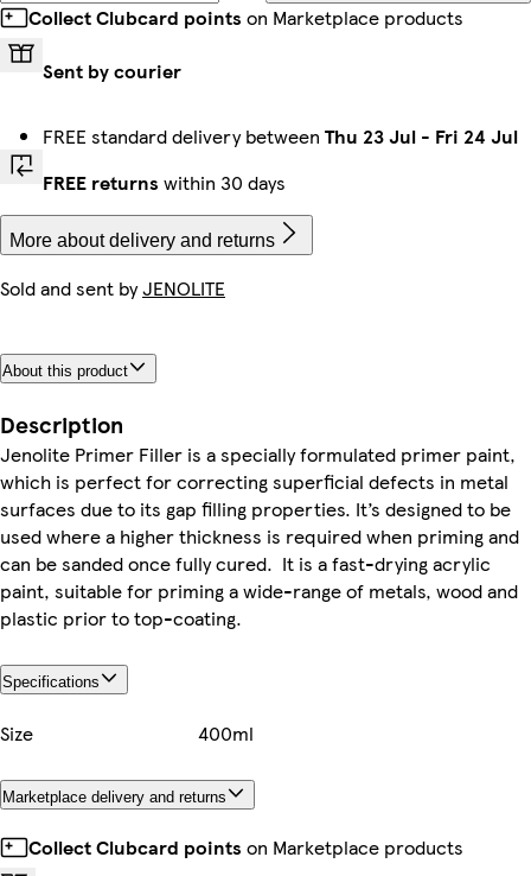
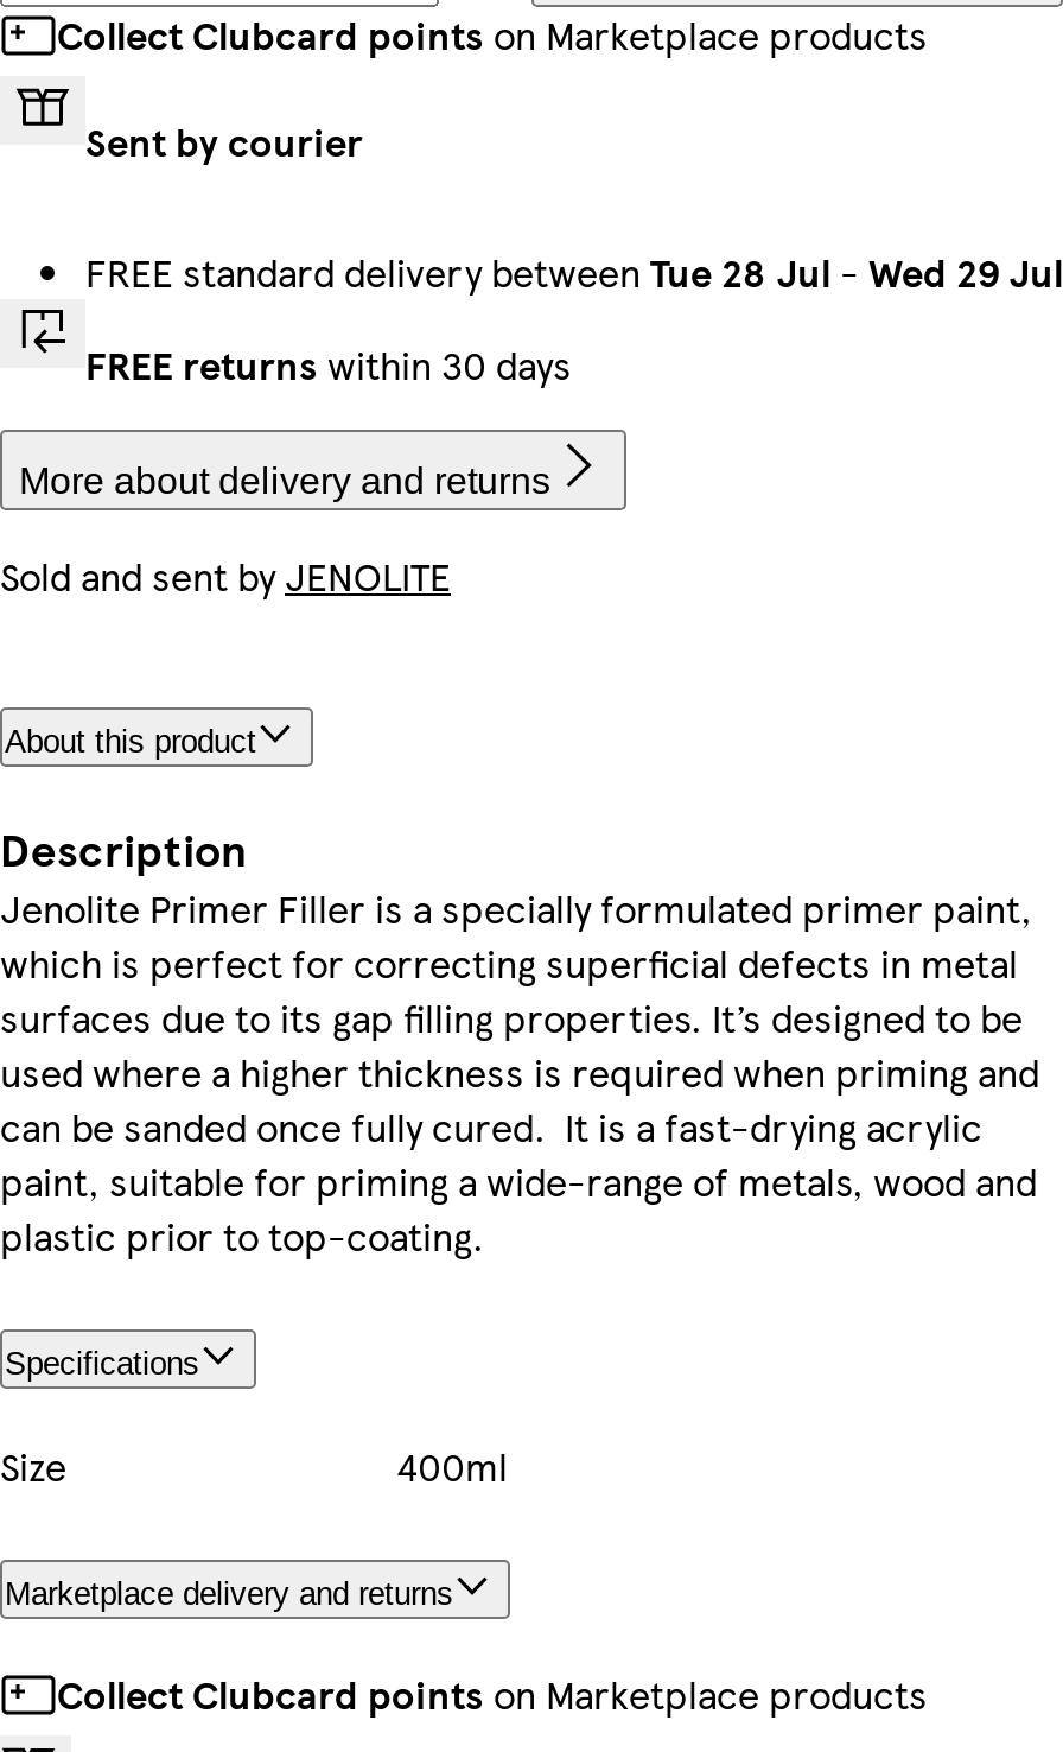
- FREE standard delivery between Thu 23 Jul - Fri 24 Jul
+ FREE standard delivery between Tue 28 Jul - Wed 29 Jul
